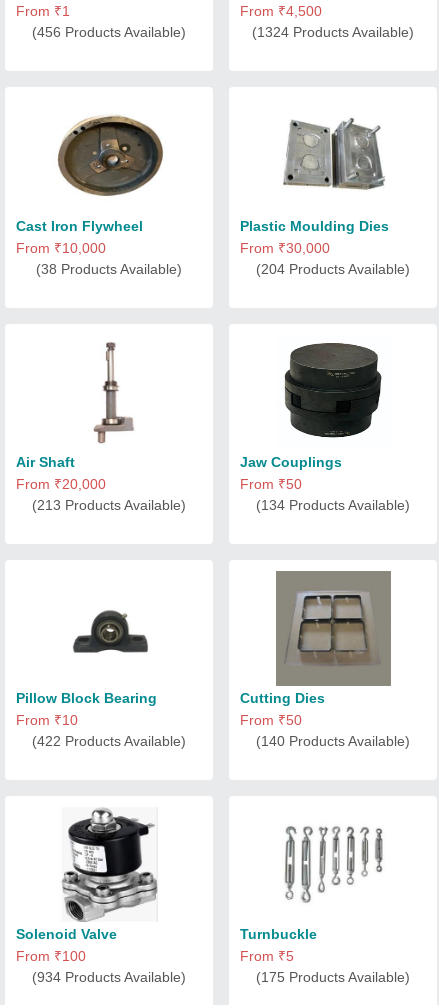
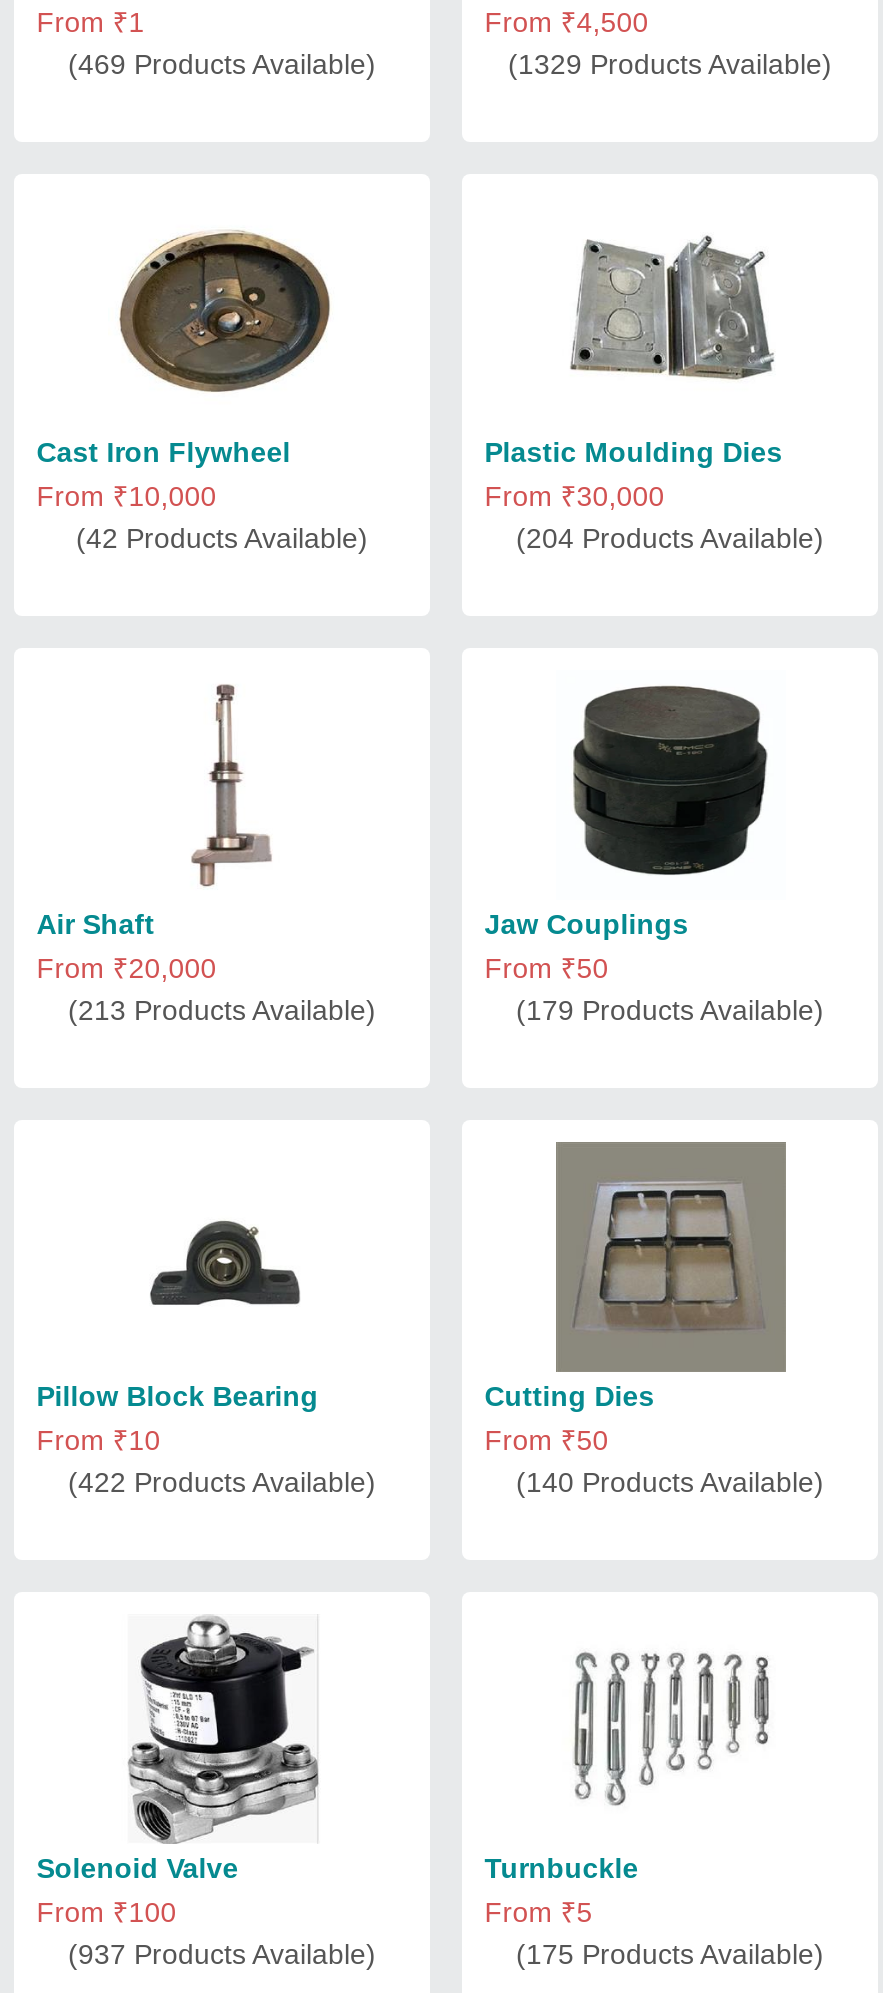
- (456 Products Available)
+ (469 Products Available)

- (1324 Products Available)
+ (1329 Products Available)

- (38 Products Available)
+ (42 Products Available)

- (134 Products Available)
+ (179 Products Available)

- (934 Products Available)
+ (937 Products Available)
